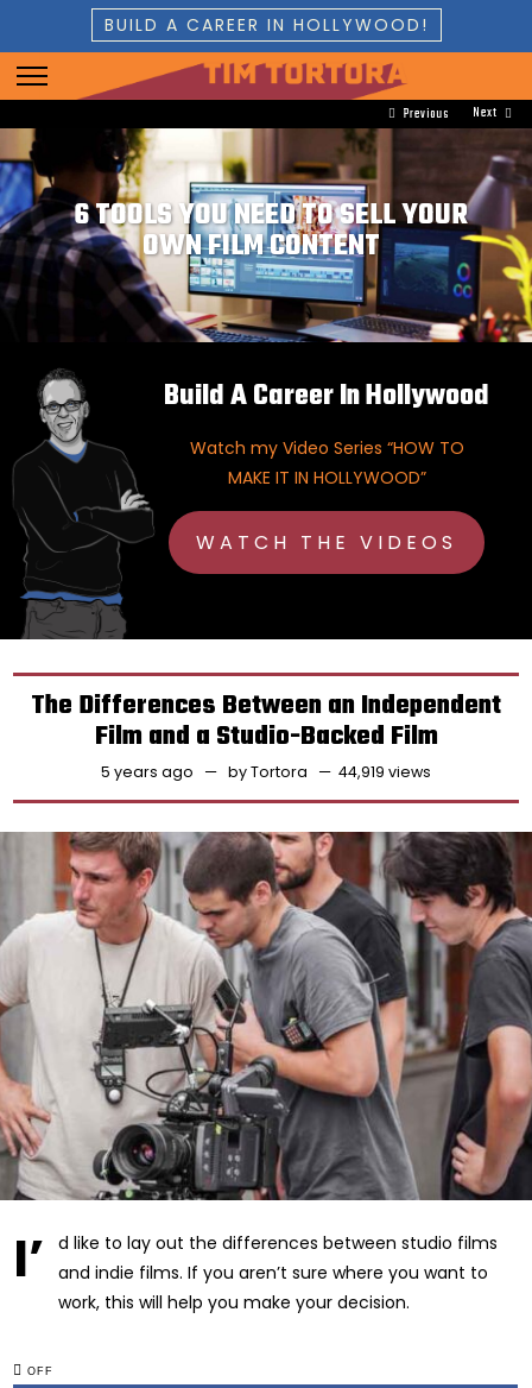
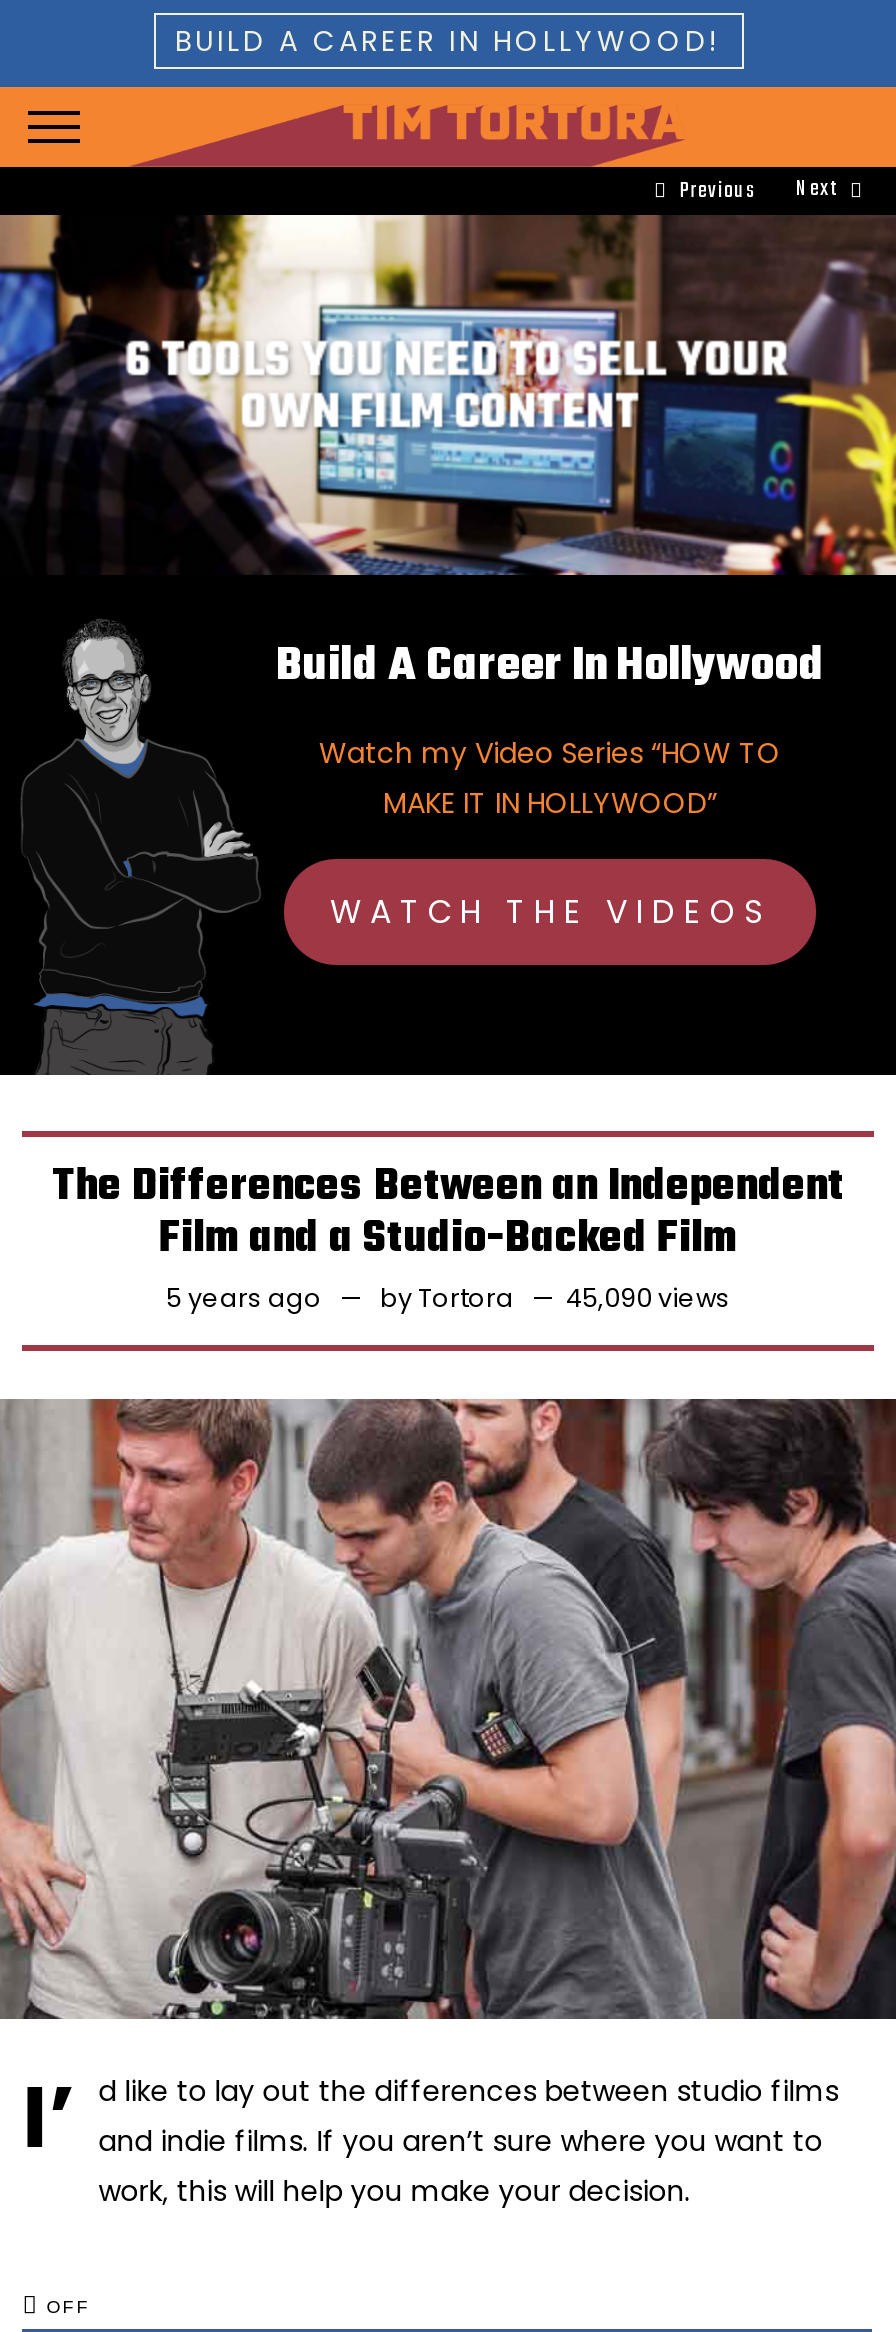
- 5 years ago by Tortora 44,919 views
+ 5 years ago by Tortora 45,090 views
